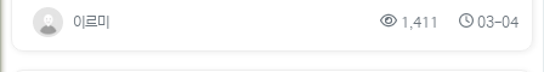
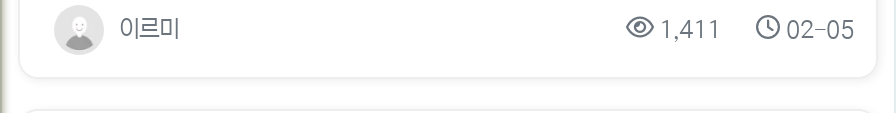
- 03-04
+ 02-05
